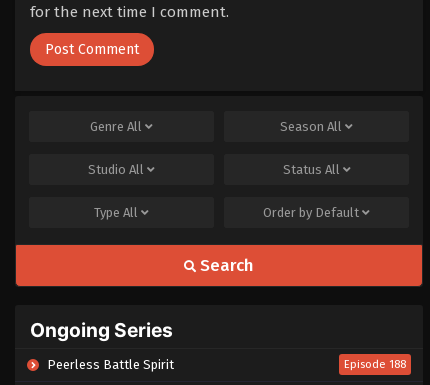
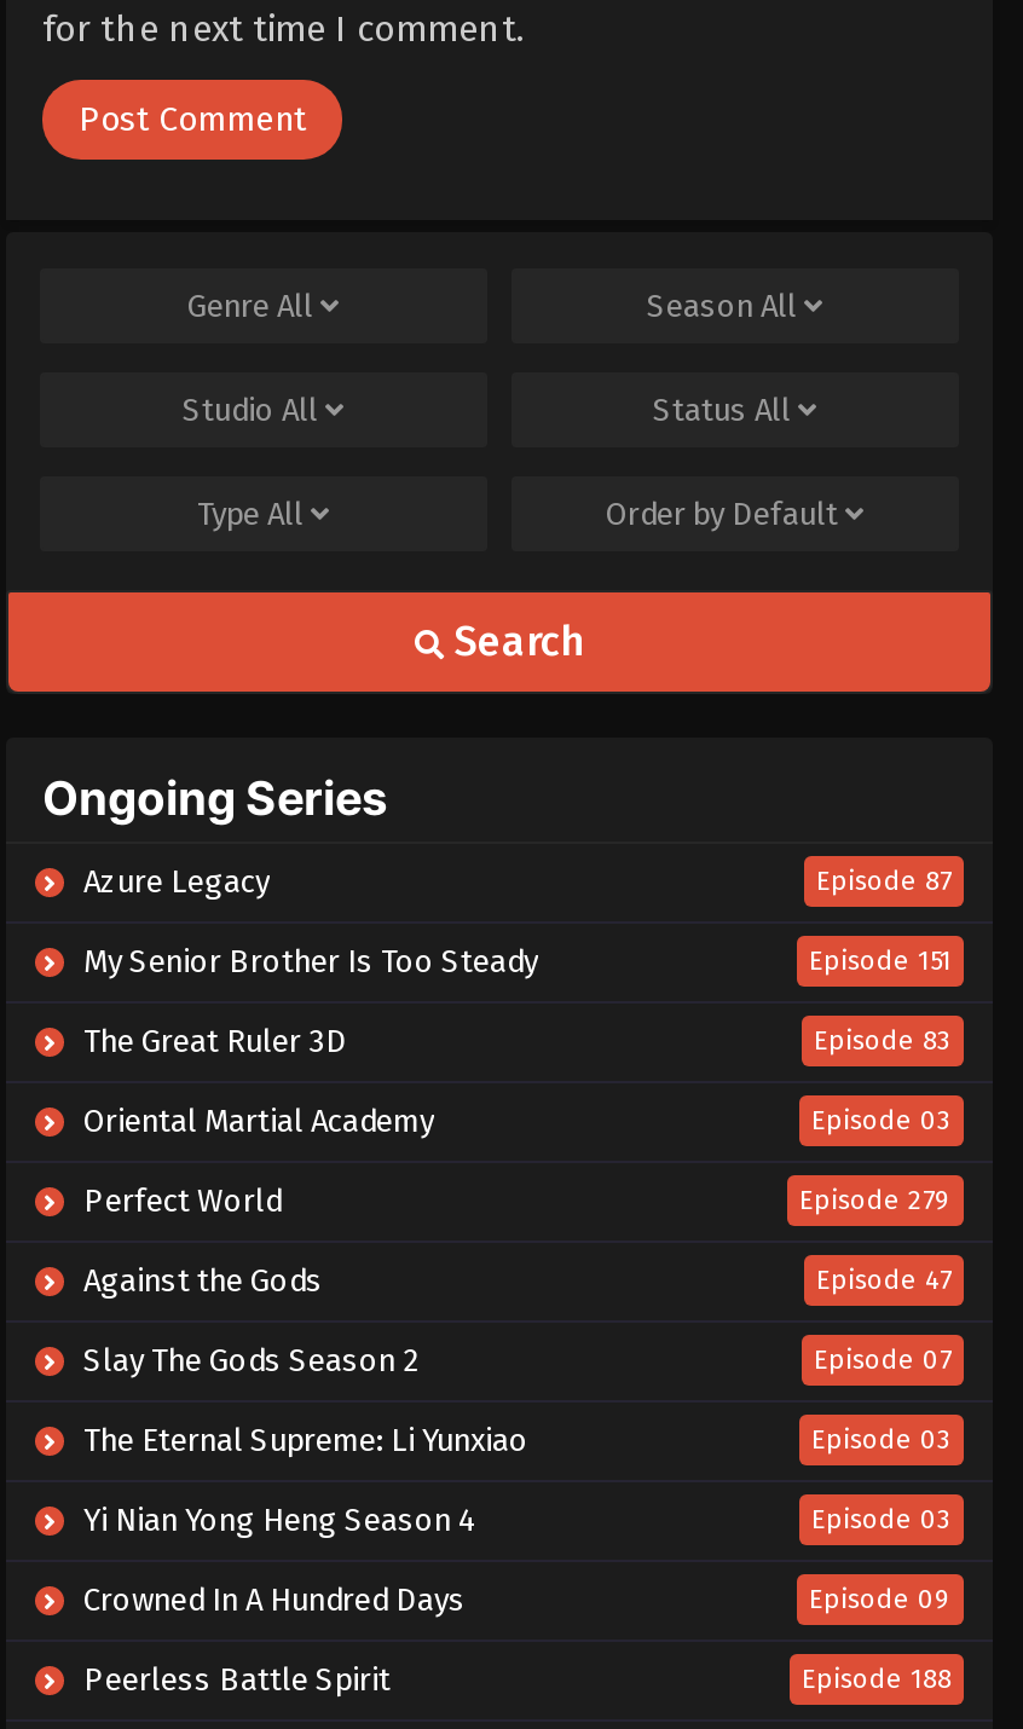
+ Azure Legacy
+ Episode 87
+ My Senior Brother Is Too Steady
+ Episode 151
+ The Great Ruler 3D
+ Episode 83
+ Oriental Martial Academy
+ Episode 03
+ Perfect World
+ Episode 279
+ Against the Gods
+ Episode 47
+ Slay The Gods Season 2
+ Episode 07
+ The Eternal Supreme: Li Yunxiao
+ Episode 03
+ Yi Nian Yong Heng Season 4
+ Episode 03
+ Crowned In A Hundred Days
+ Episode 09
